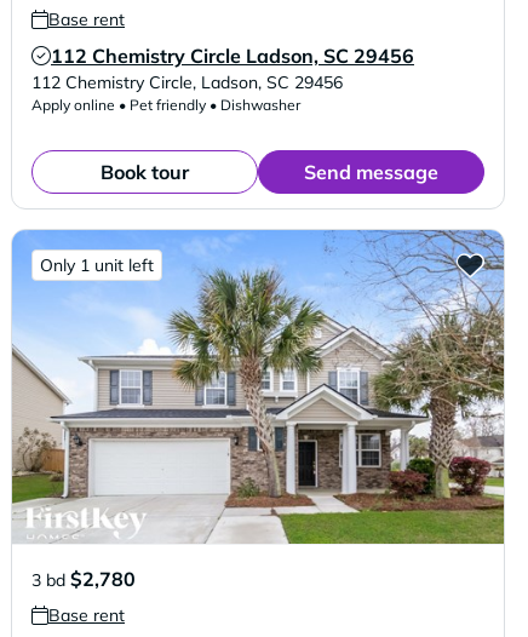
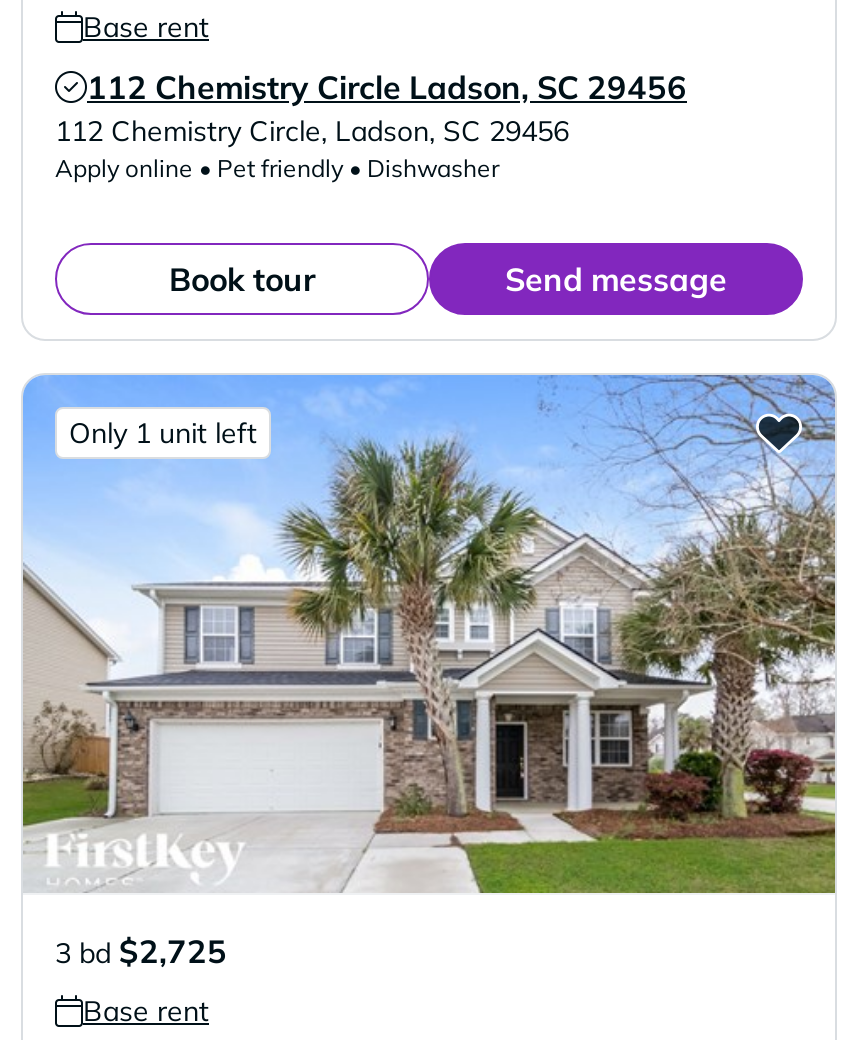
- 3 bd $2,780
+ 3 bd $2,725
